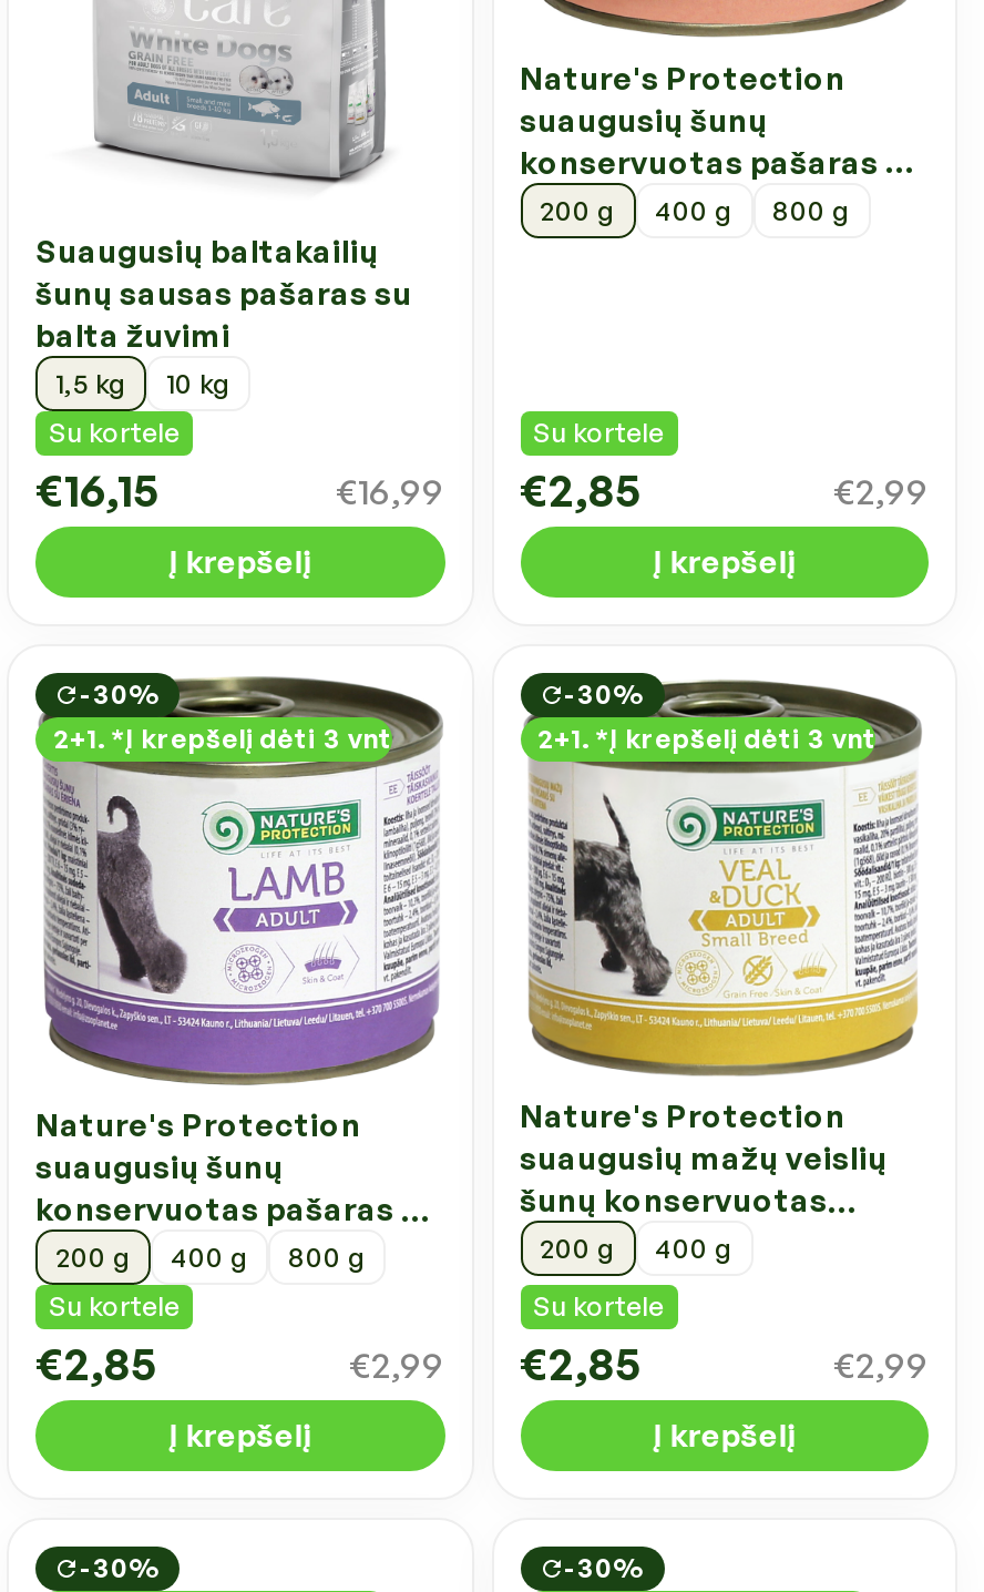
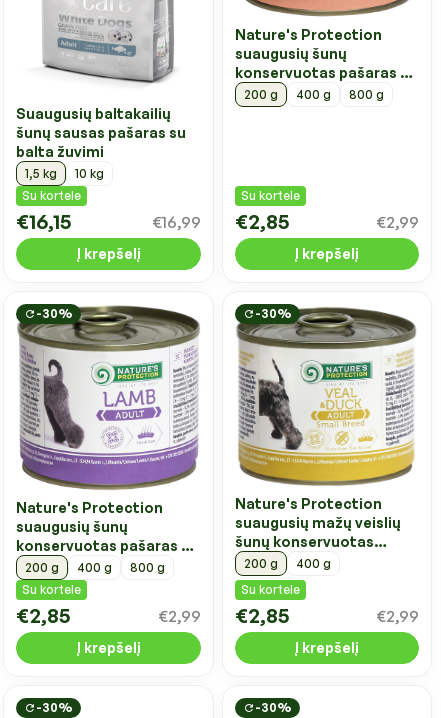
- 2+1. *Į krepšelį dėti 3 vnt

- 2+1. *Į krepšelį dėti 3 vnt
